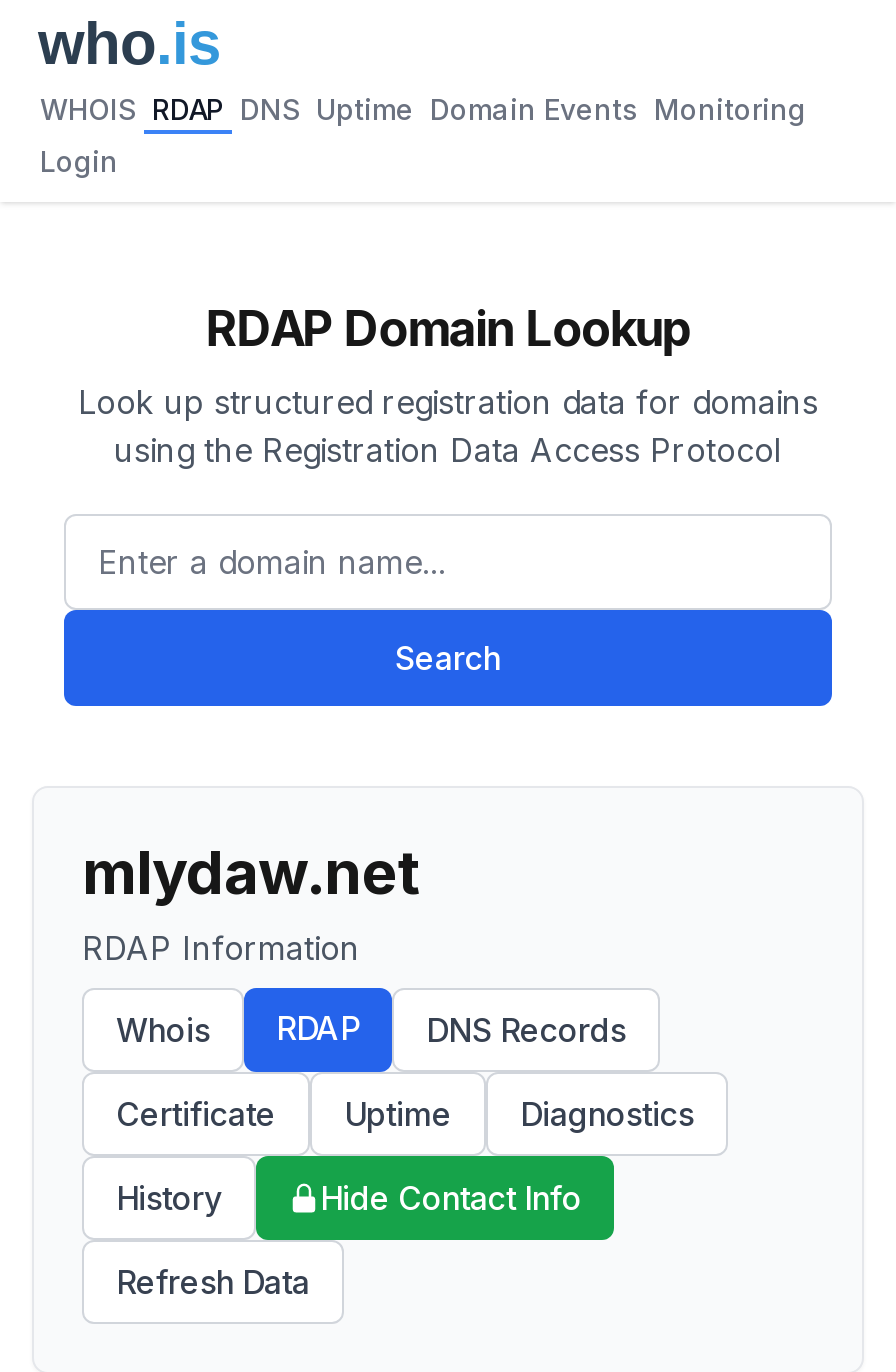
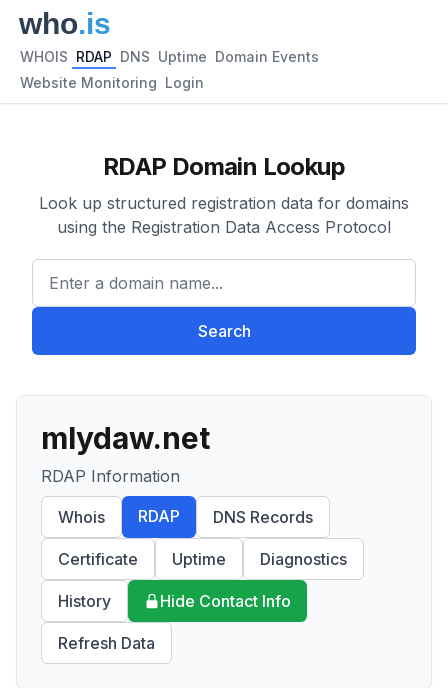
- WHOIS RDAP DNS Uptime Domain Events Monitoring
+ WHOIS RDAP DNS Uptime Domain Events

- Login
+ Website Monitoring Login
